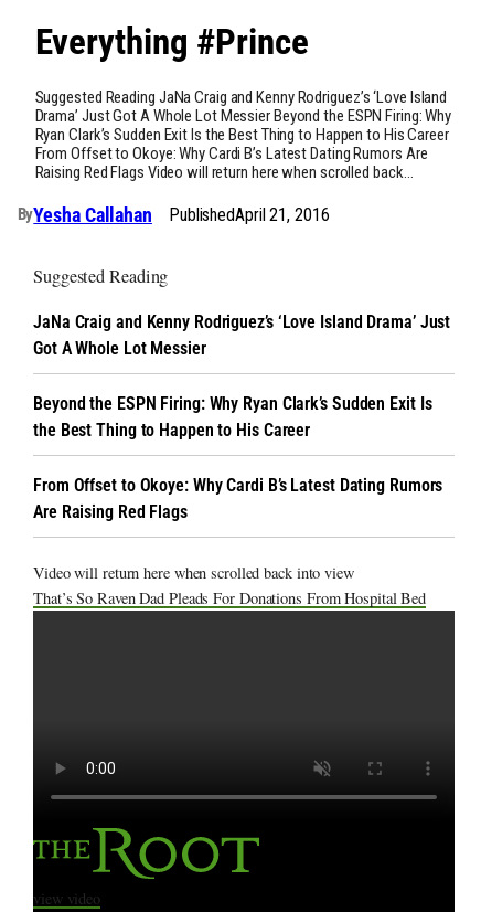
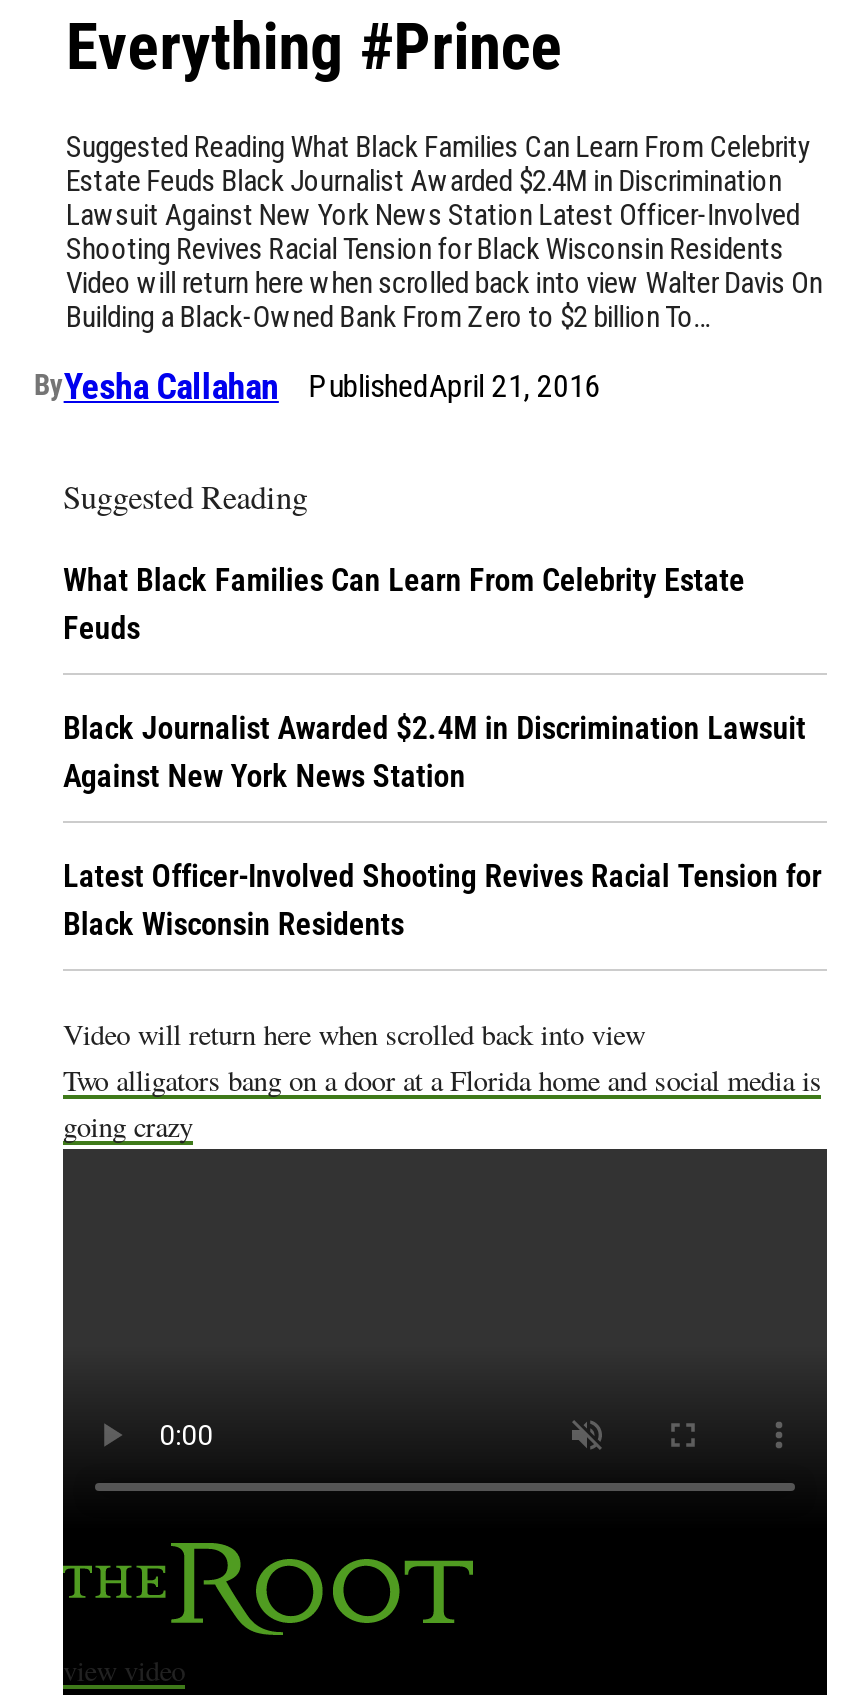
- Suggested Reading JaNa Craig and Kenny Rodriguez’s ‘Love Island
- Drama’ Just Got A Whole Lot Messier Beyond the ESPN Firing: Why
- Ryan Clark’s Sudden Exit Is the Best Thing to Happen to His Career
- From Offset to Okoye: Why Cardi B’s Latest Dating Rumors Are
- Raising Red Flags Video will return here when scrolled back…
+ Suggested Reading What Black Families Can Learn From Celebrity
+ Estate Feuds Black Journalist Awarded $2.4M in Discrimination
+ Lawsuit Against New York News Station Latest Officer-Involved
+ Shooting Revives Racial Tension for Black Wisconsin Residents
+ Video will return here when scrolled back into view Walter Davis On
+ Building a Black-Owned Bank From Zero to $2 billion To…

- JaNa Craig and Kenny Rodriguez’s ‘Love Island Drama’ Just
- Got A Whole Lot Messier
+ What Black Families Can Learn From Celebrity Estate
+ Feuds

- Beyond the ESPN Firing: Why Ryan Clark’s Sudden Exit Is
- the Best Thing to Happen to His Career
+ Black Journalist Awarded $2.4M in Discrimination Lawsuit
+ Against New York News Station

- From Offset to Okoye: Why Cardi B’s Latest Dating Rumors
- Are Raising Red Flags
+ Latest Officer-Involved Shooting Revives Racial Tension for
+ Black Wisconsin Residents

- That’s So Raven Dad Pleads For Donations From Hospital Bed
+ Two alligators bang on a door at a Florida home and social media is
+ going crazy
